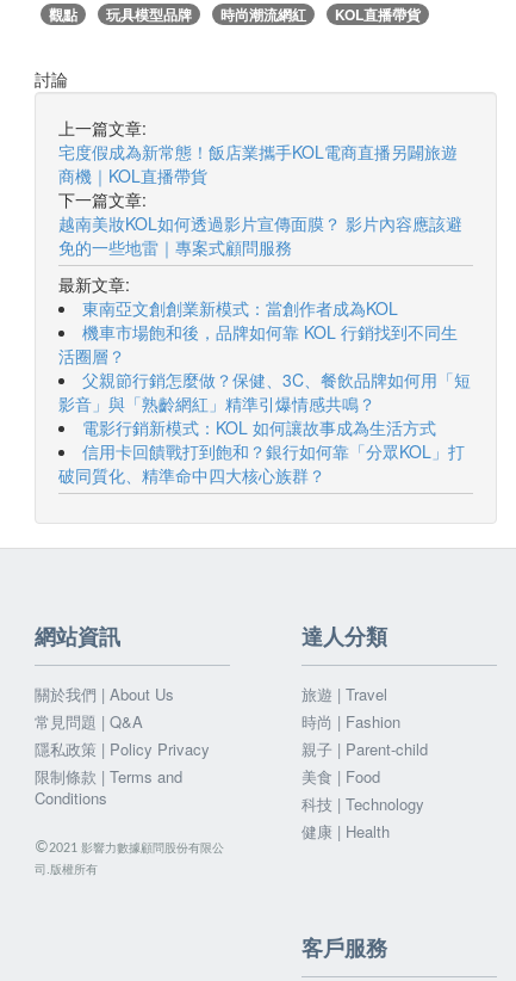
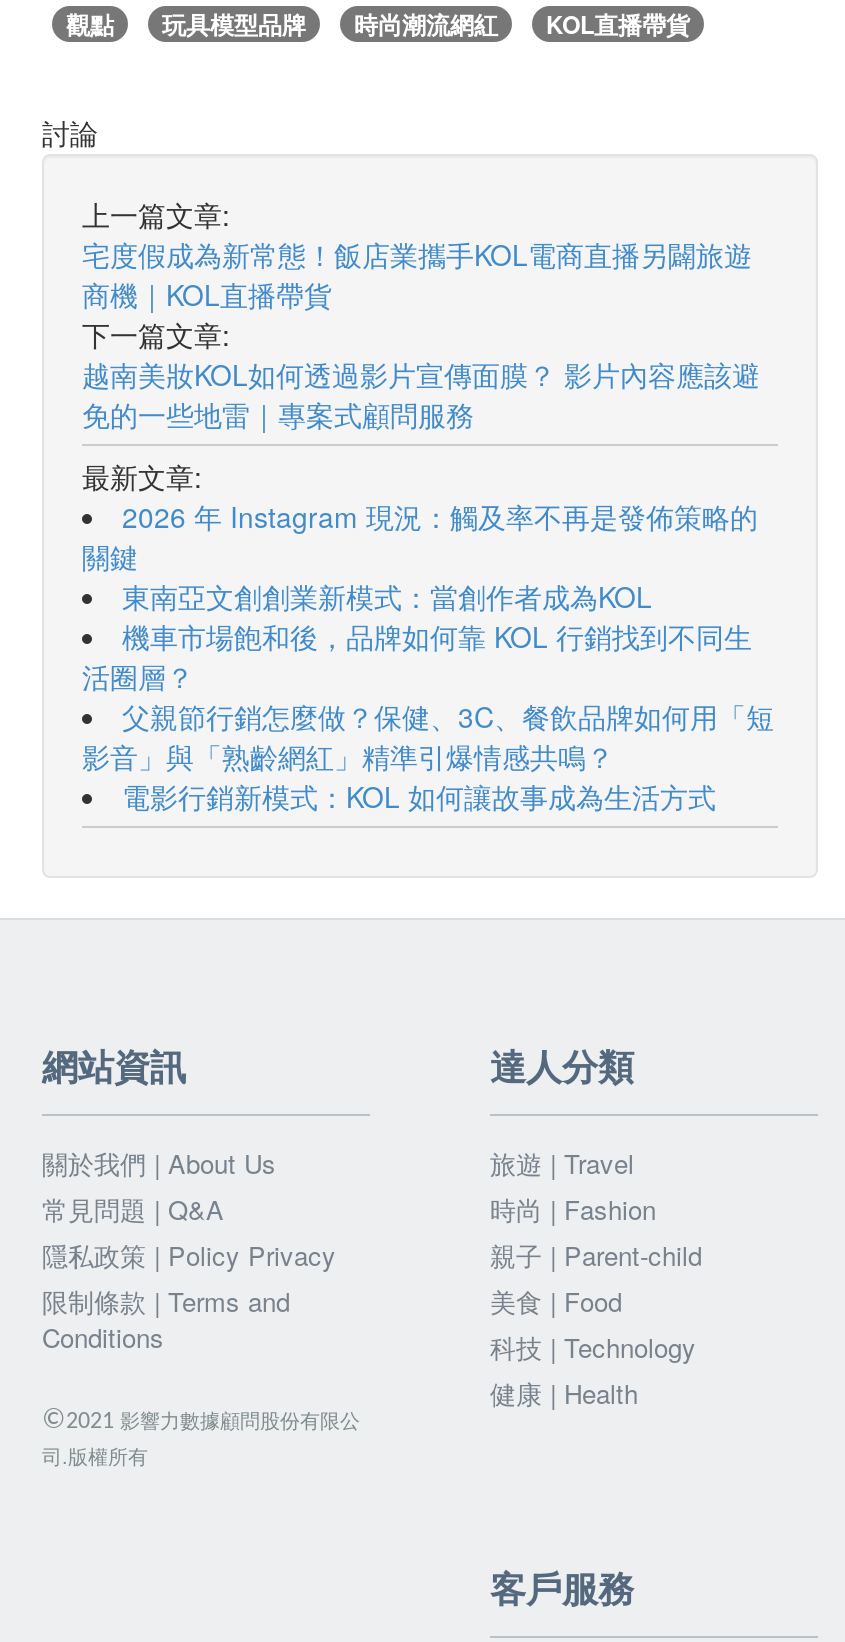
+ 2026 年 Instagram 現況：觸及率不再是發佈策略的
+ 關鍵

moved down: 東南亞文創創業新模式：當創作者成為KOL | 機車市場飽和後，品牌如何靠 KOL 行銷找到不同生 | 活圈層？ | 父親節行銷怎麼做？保健、3C、餐飲品牌如何用「短 | 影音」與「熟齡網紅」精準引爆情感共鳴？ | 電影行銷新模式：KOL 如何讓故事成為生活方式

- 信用卡回饋戰打到飽和？銀行如何靠「分眾KOL」打
- 破同質化、精準命中四大核心族群？
